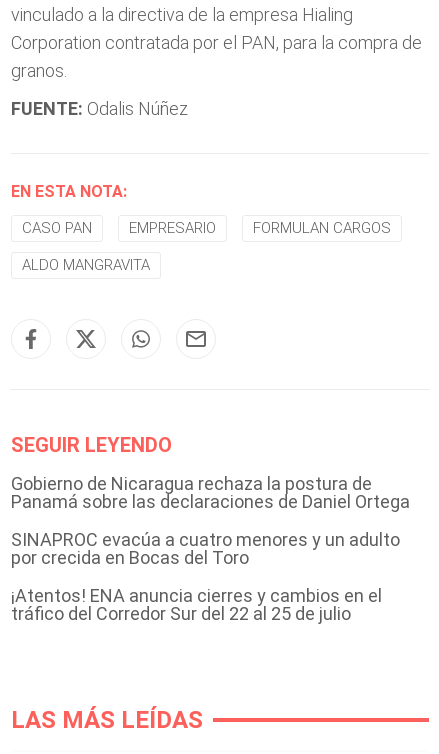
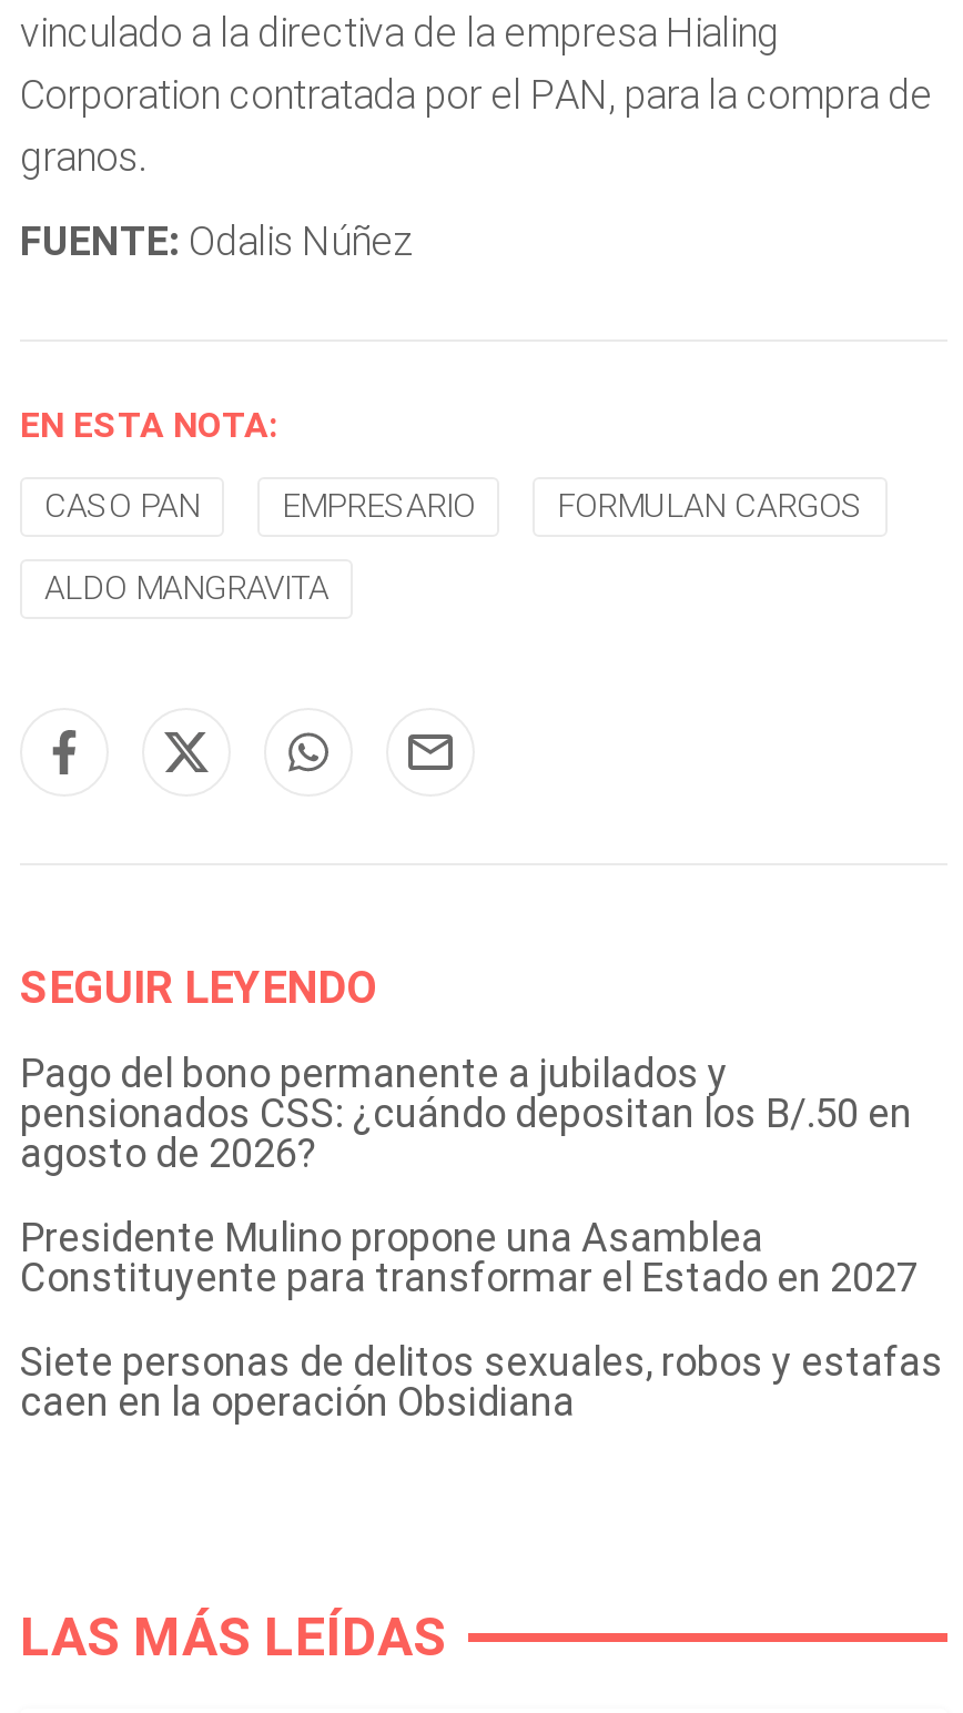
- Gobierno de Nicaragua rechaza la postura de
- Panamá sobre las declaraciones de Daniel Ortega
+ Pago del bono permanente a jubilados y
+ pensionados CSS: ¿cuándo depositan los B/.50 en
+ agosto de 2026?

- SINAPROC evacúa a cuatro menores y un adulto
- por crecida en Bocas del Toro
+ Presidente Mulino propone una Asamblea
+ Constituyente para transformar el Estado en 2027

- ¡Atentos! ENA anuncia cierres y cambios en el
- tráfico del Corredor Sur del 22 al 25 de julio
+ Siete personas de delitos sexuales, robos y estafas
+ caen en la operación Obsidiana
